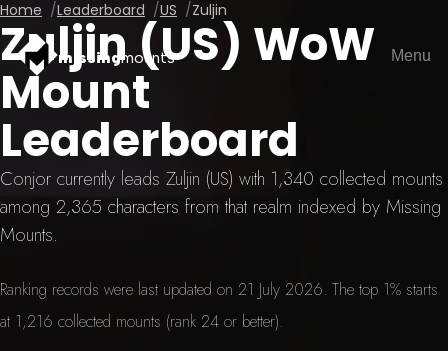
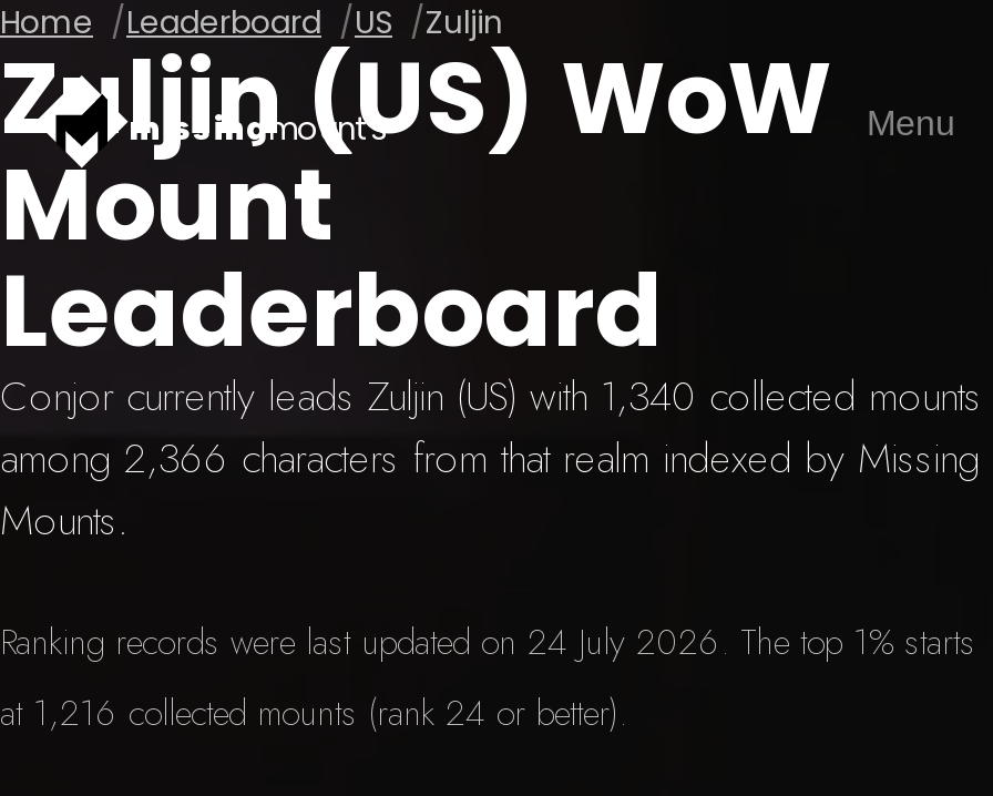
- among 2,365 characters from that realm indexed by Missing
+ among 2,366 characters from that realm indexed by Missing

- Ranking records were last updated on 21 July 2026. The top 1% starts
+ Ranking records were last updated on 24 July 2026. The top 1% starts
